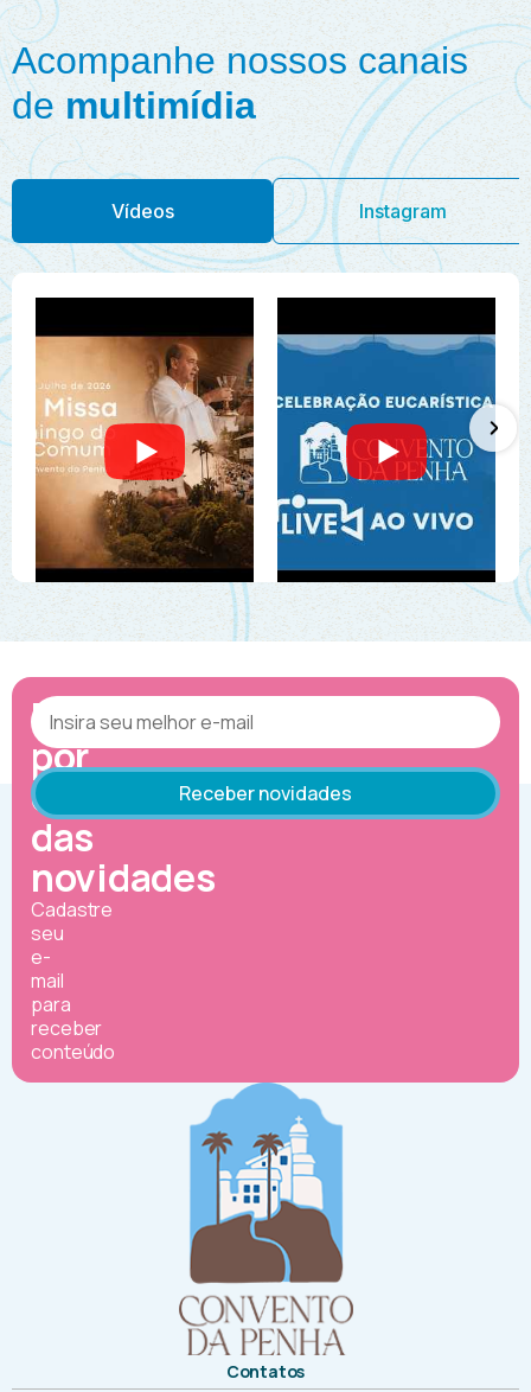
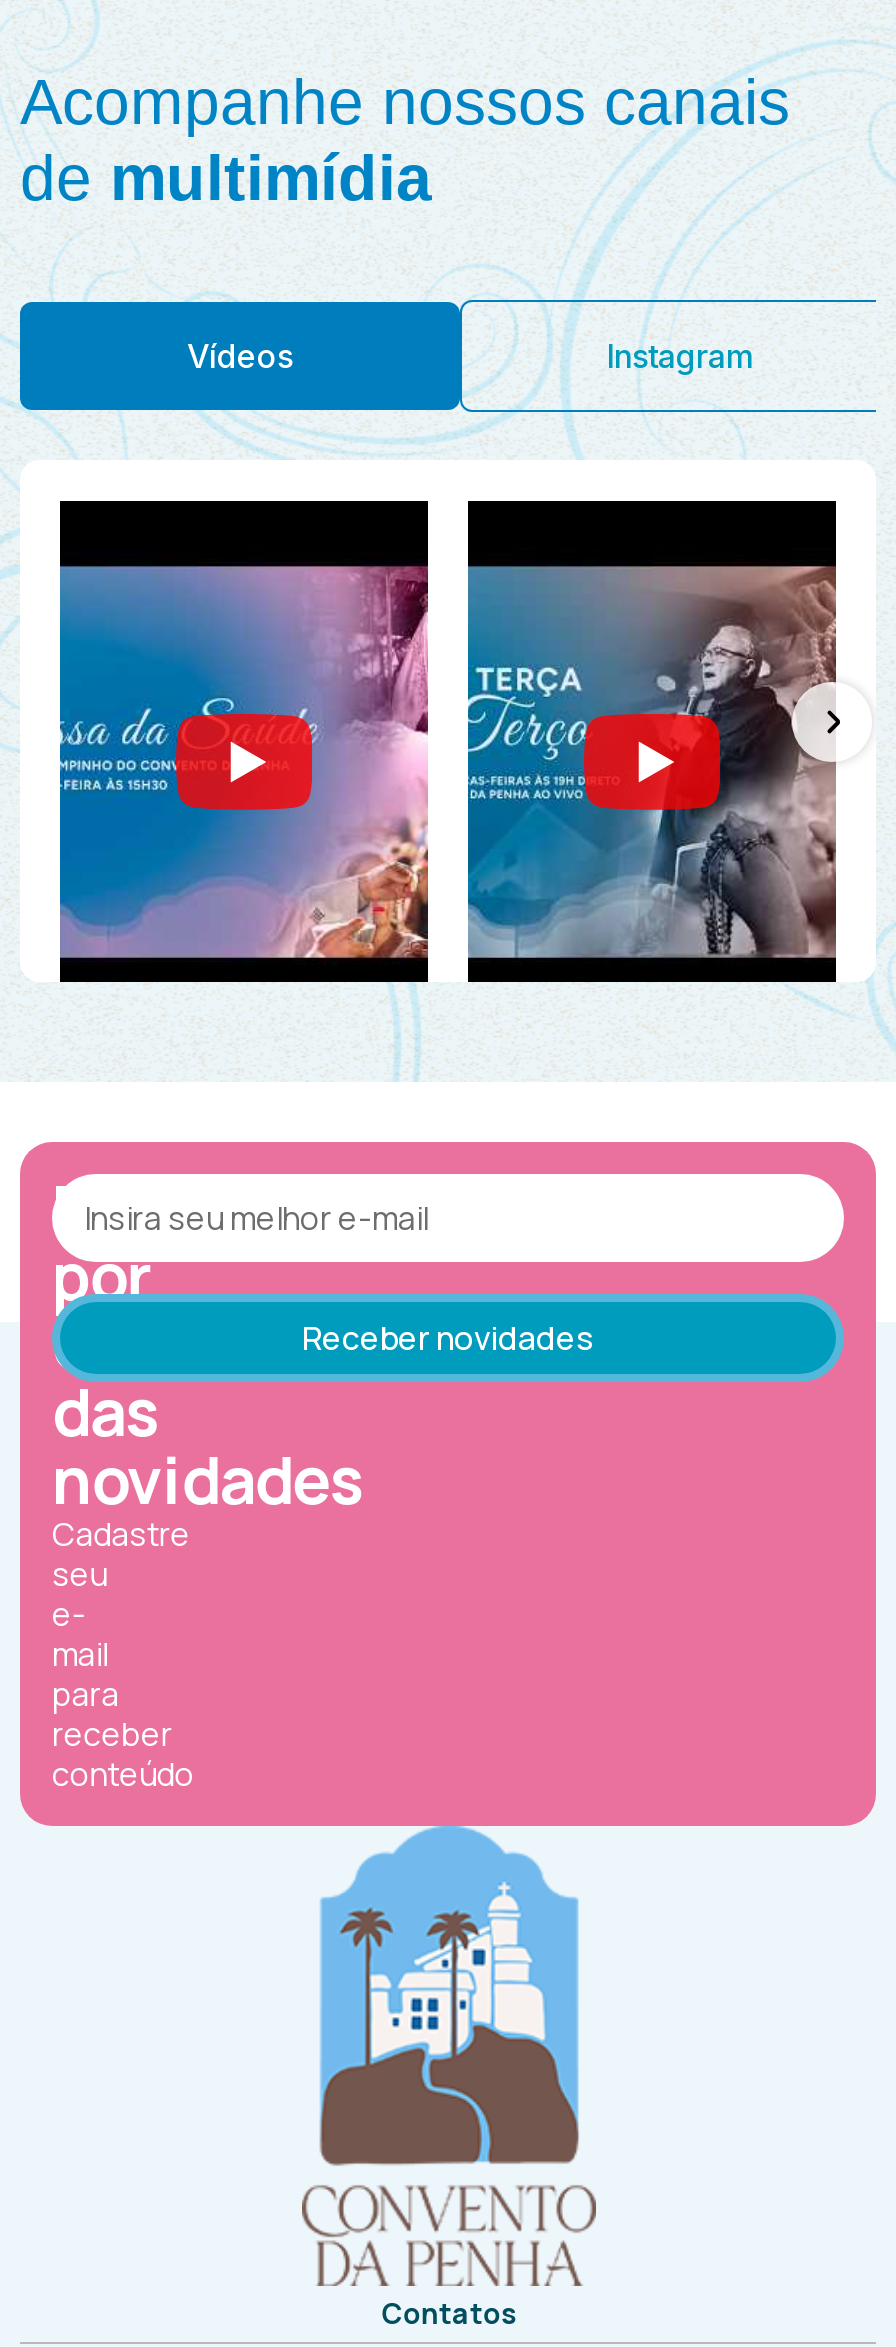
- [image]
+ [image]

- [image]
+ [image]
